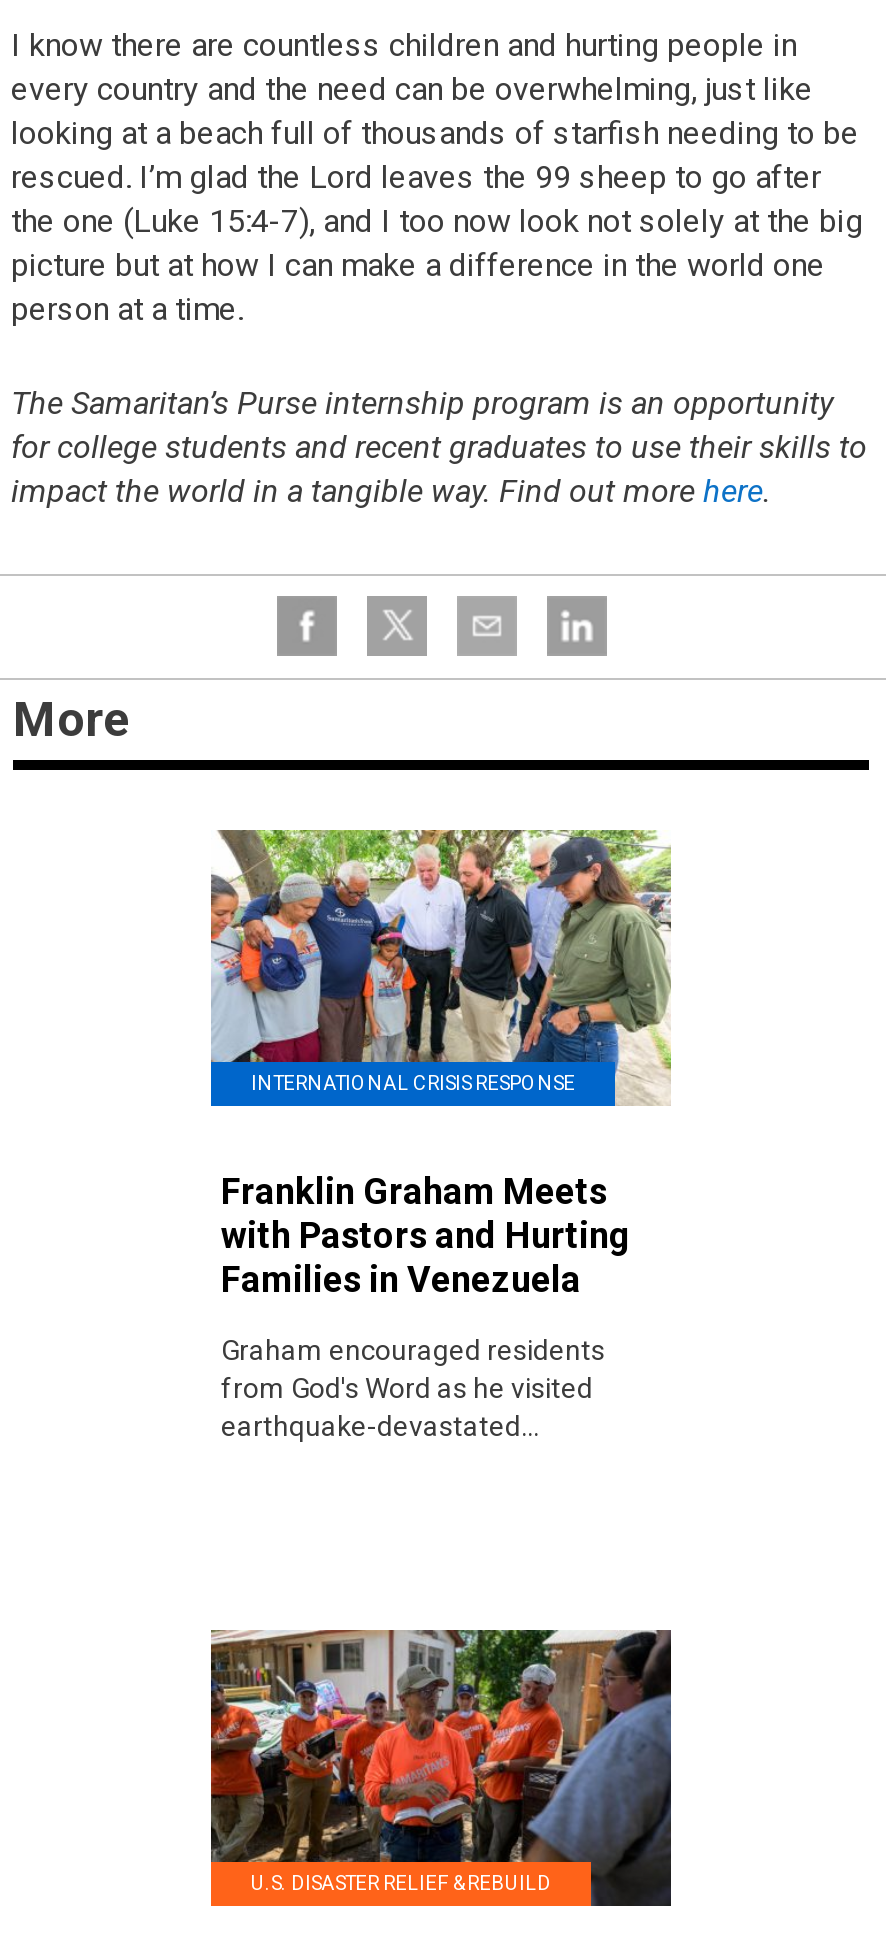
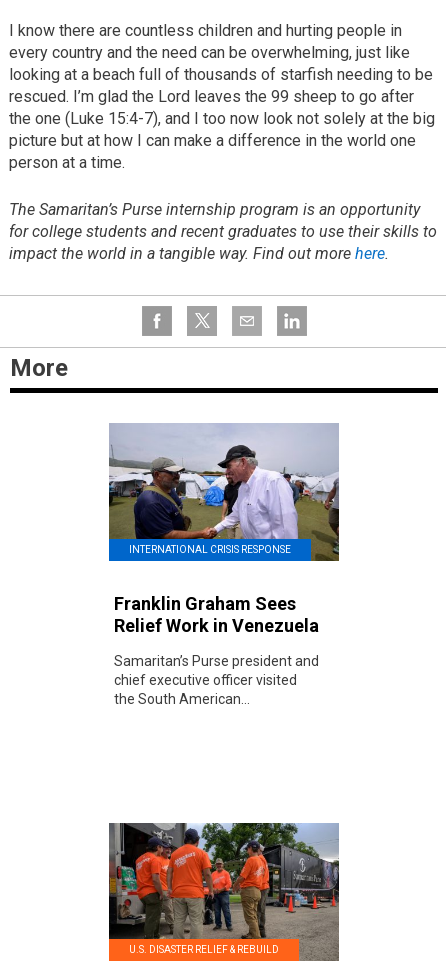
- [image]
- Franklin Graham Meets
- with Pastors and Hurting
- Families in Venezuela
+ [image]
+ Franklin Graham Sees
+ Relief Work in Venezuela

- Graham encouraged residents
- from God's Word as he visited
- earthquake-devastated...
+ Samaritan’s Purse president and
+ chief executive officer visited
+ the South American...

- [image]
+ [image]
